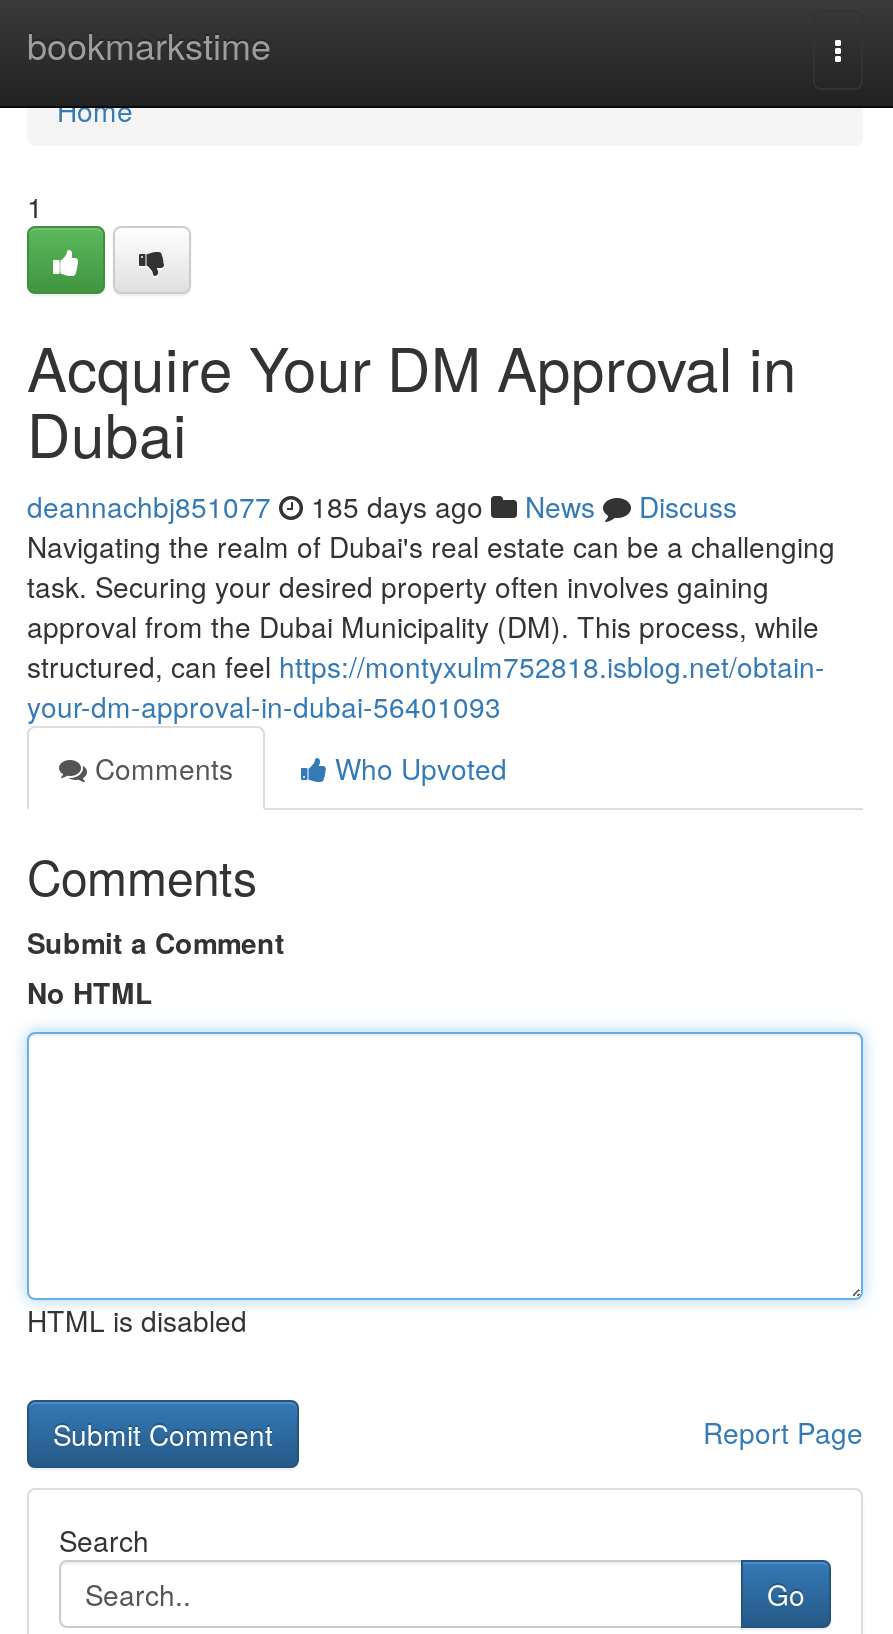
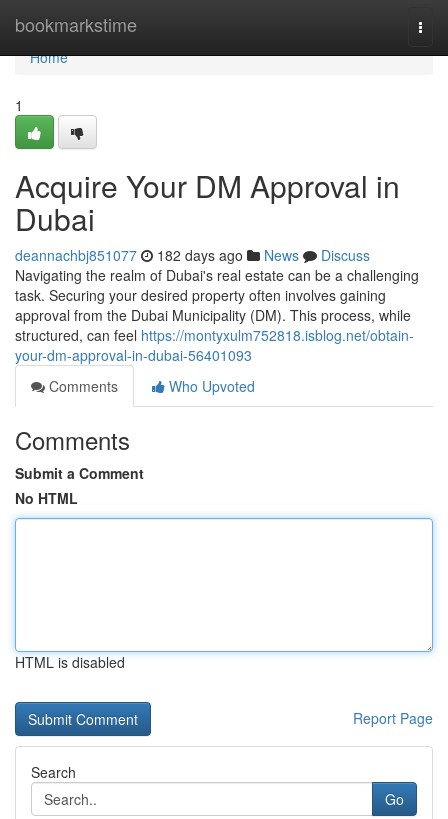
- deannachbj851077 185 days ago News Discuss
+ deannachbj851077 182 days ago News Discuss
